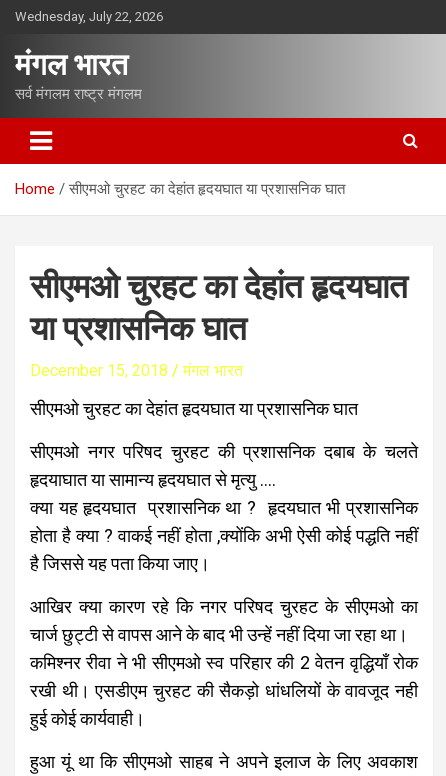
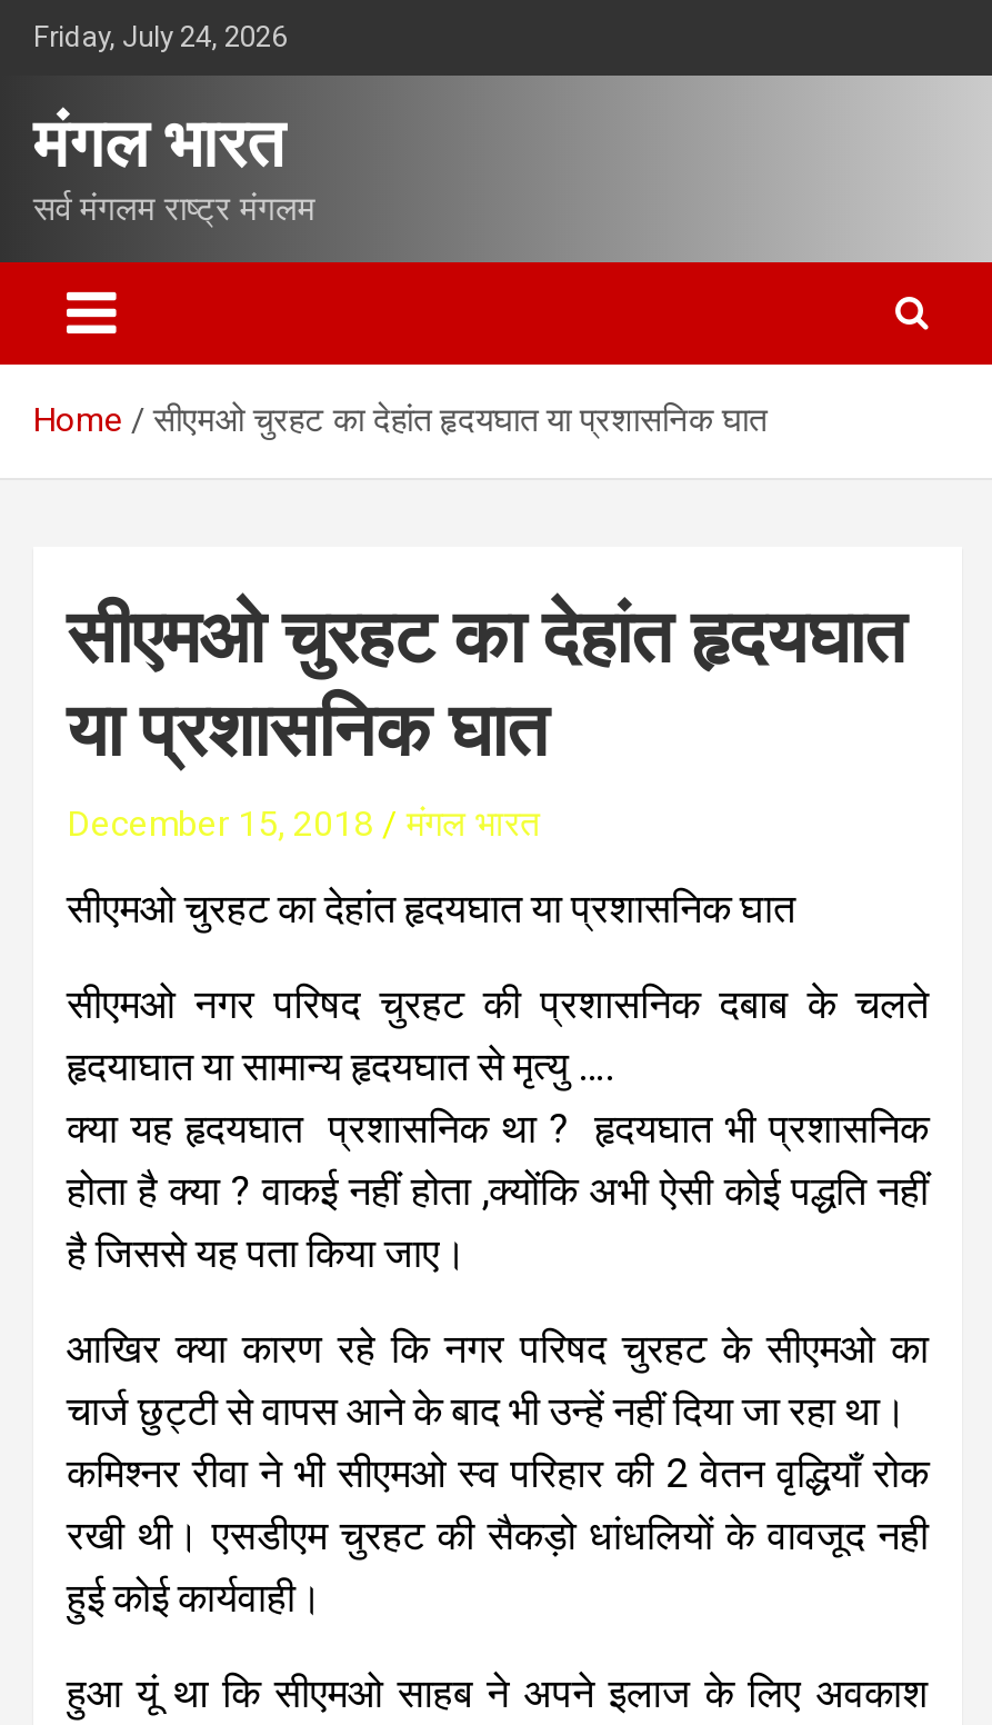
- Wednesday, July 22, 2026
+ Friday, July 24, 2026
